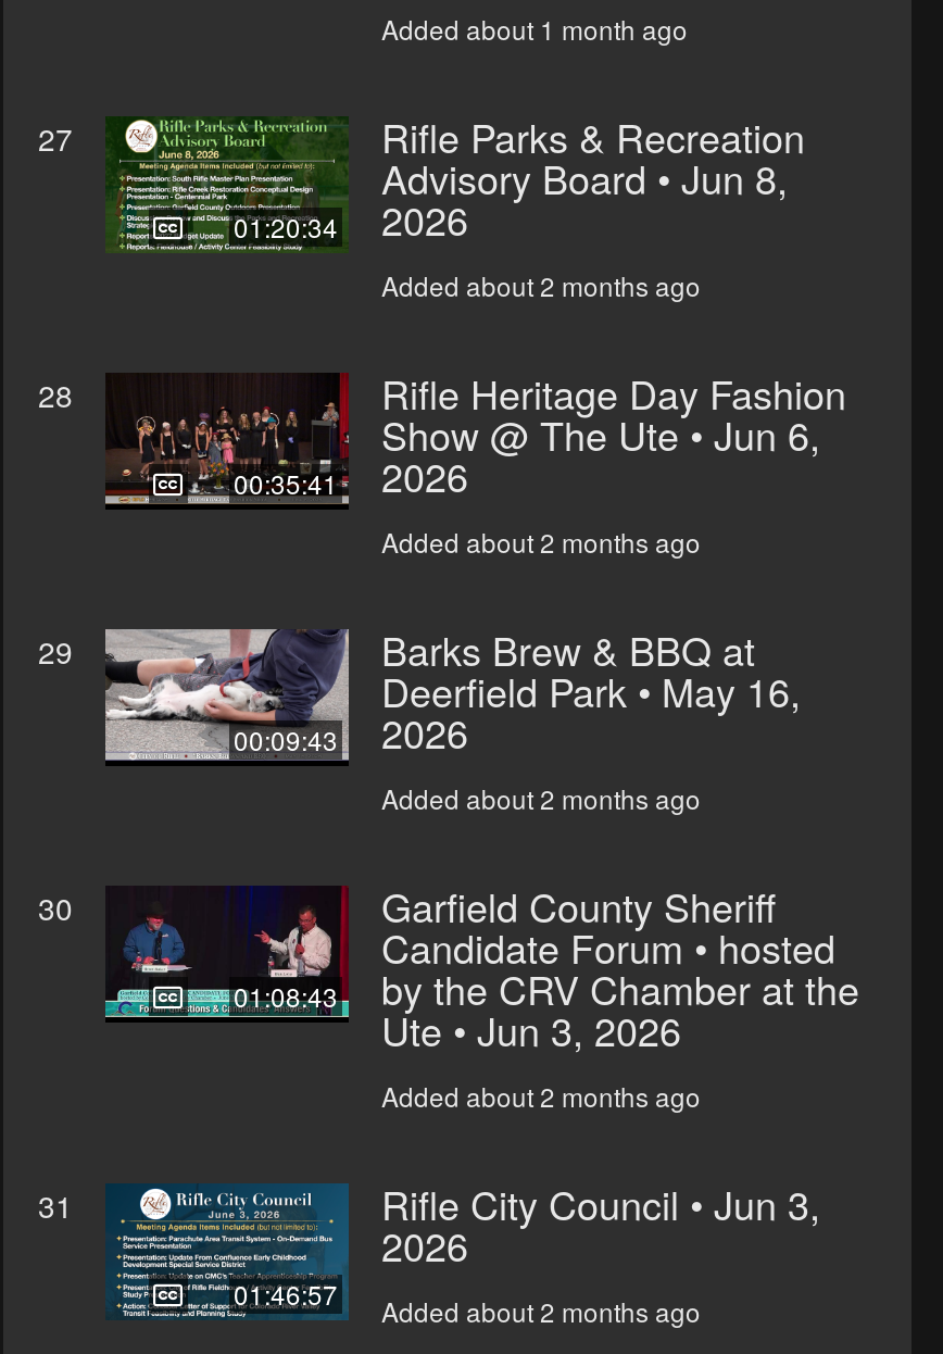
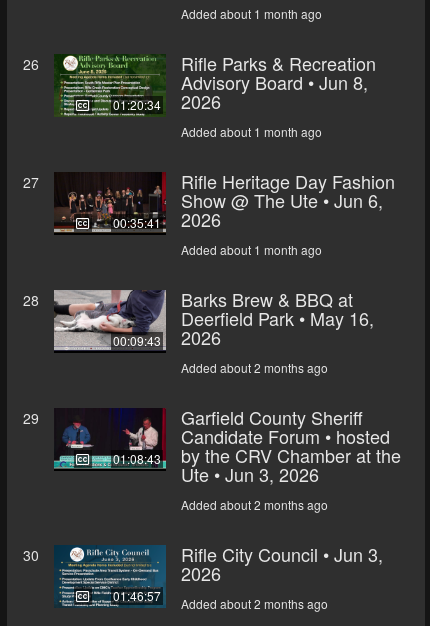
- 27
+ 26

- Added about 2 months ago
+ Added about 1 month ago

- 28
+ 27

- Added about 2 months ago
+ Added about 1 month ago

- 29
+ 28

- 30
+ 29

- 31
+ 30
